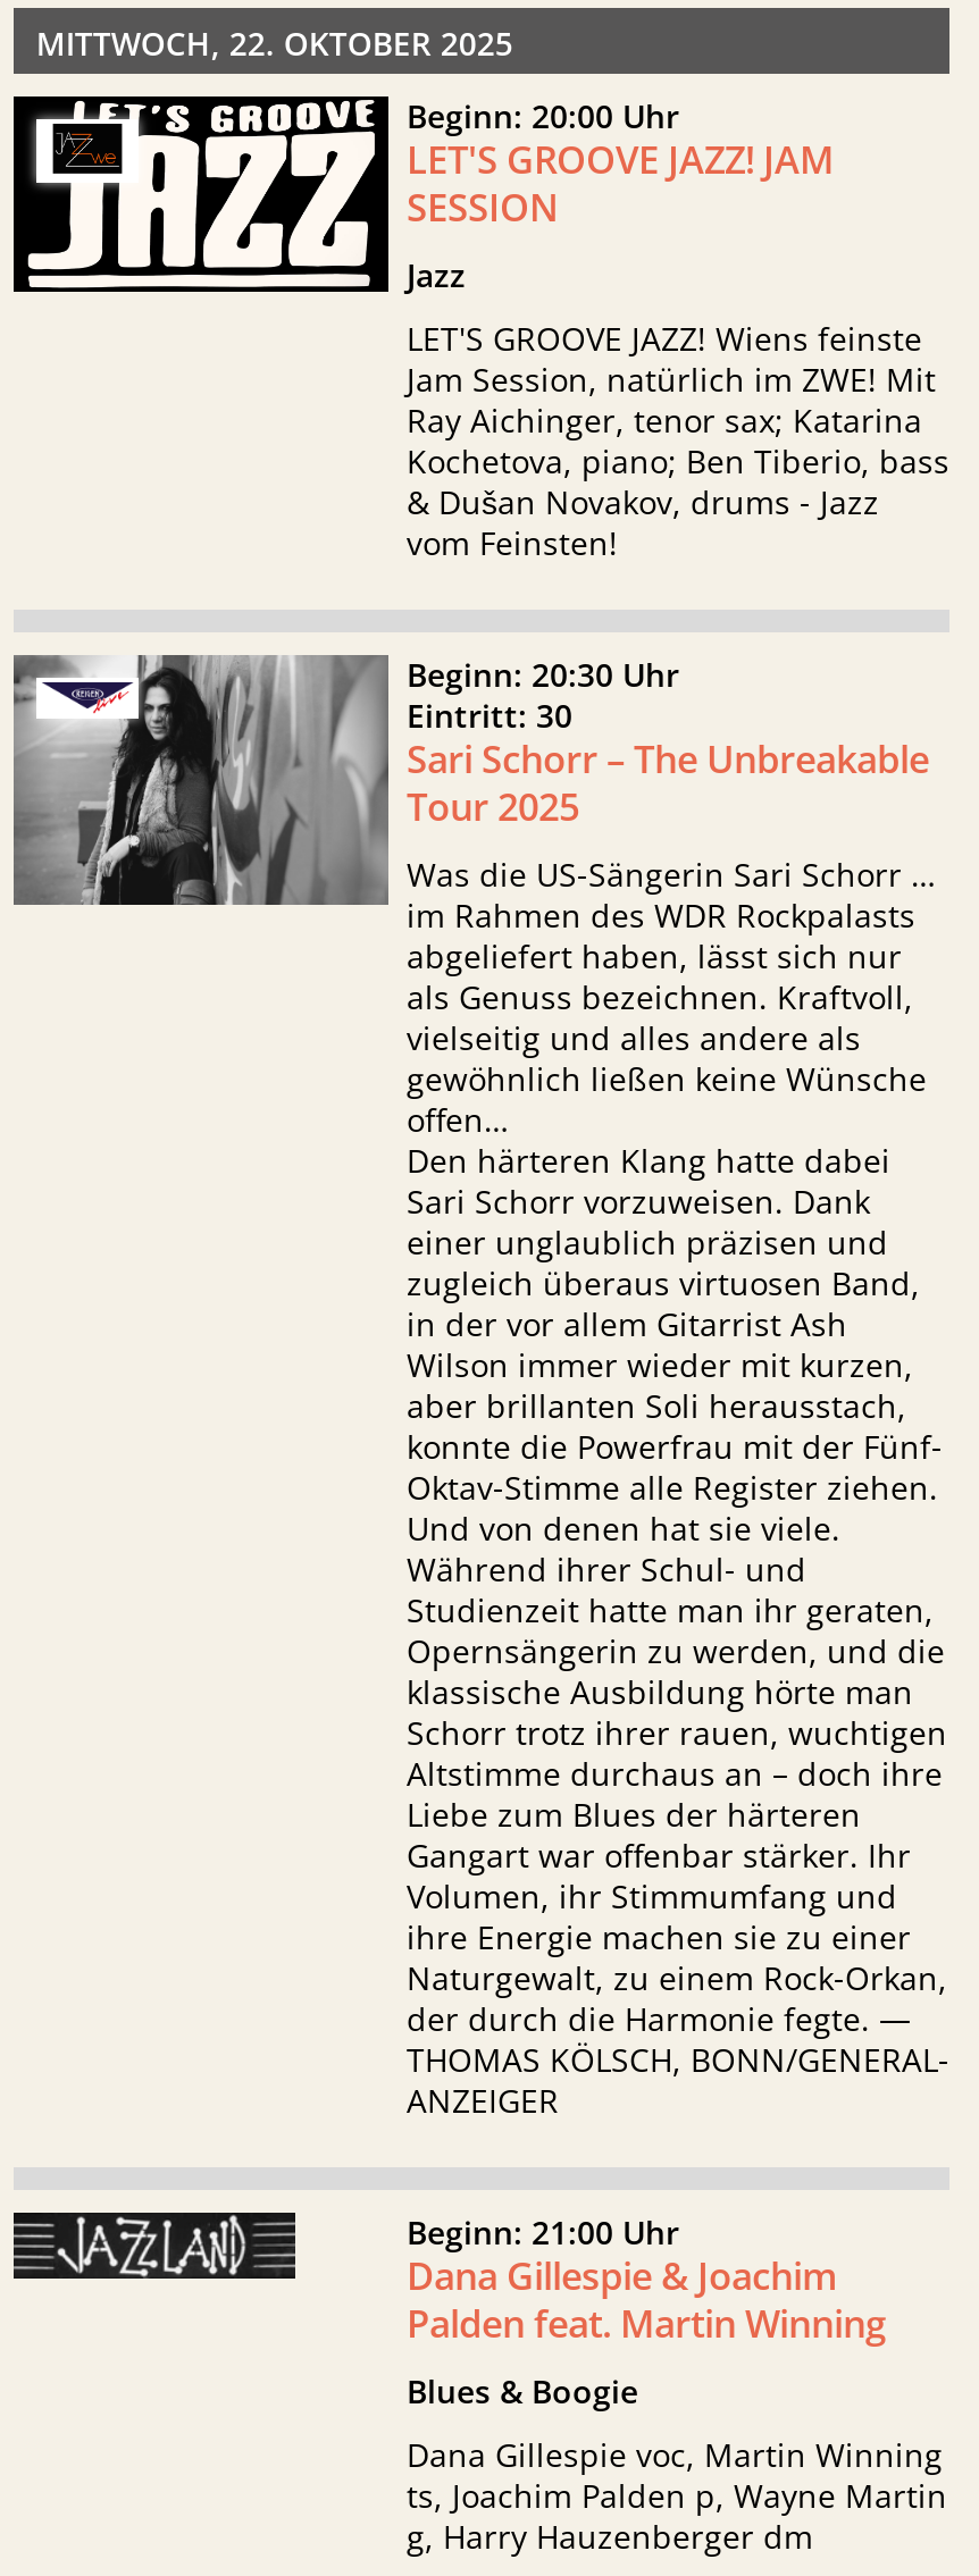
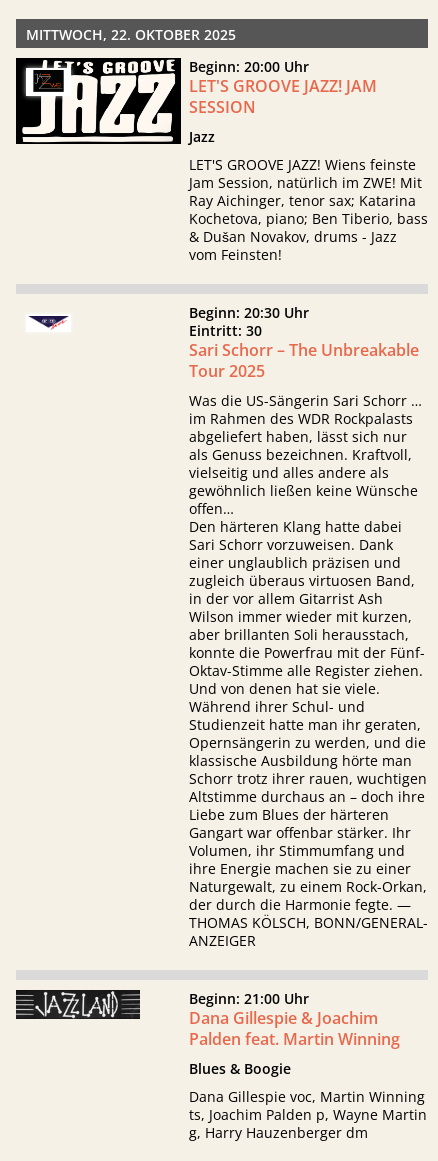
- [image]
